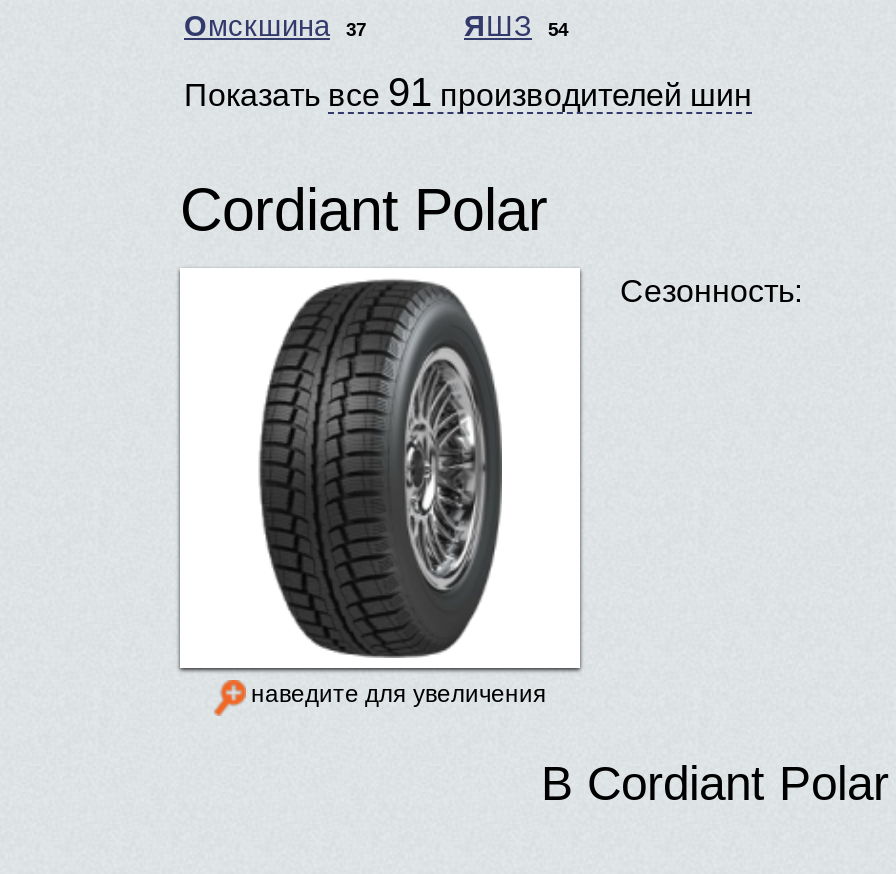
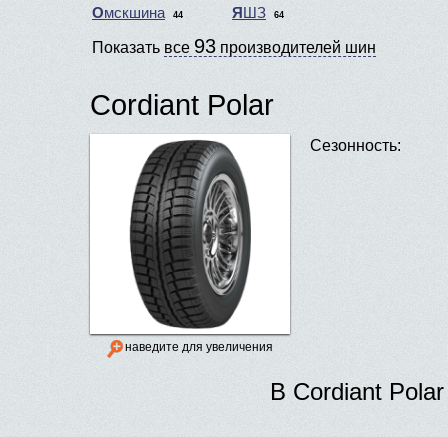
- Омскшина 37
+ Омскшина 44

- ЯШЗ 54
+ ЯШЗ 64

- Показать все 91 производителей шин
+ Показать все 93 производителей шин
